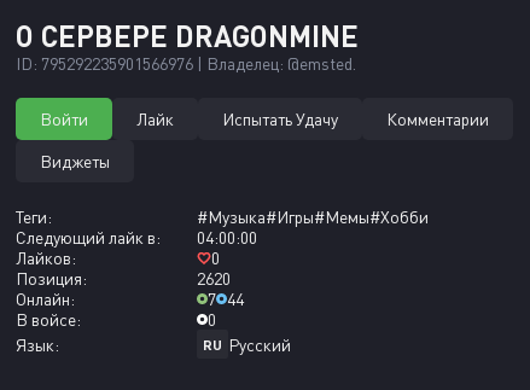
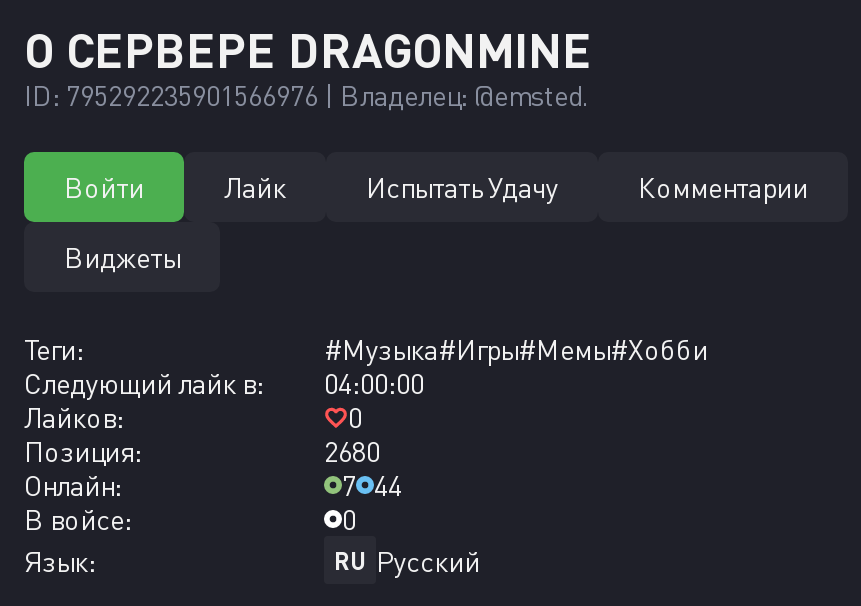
- 2620
+ 2680
